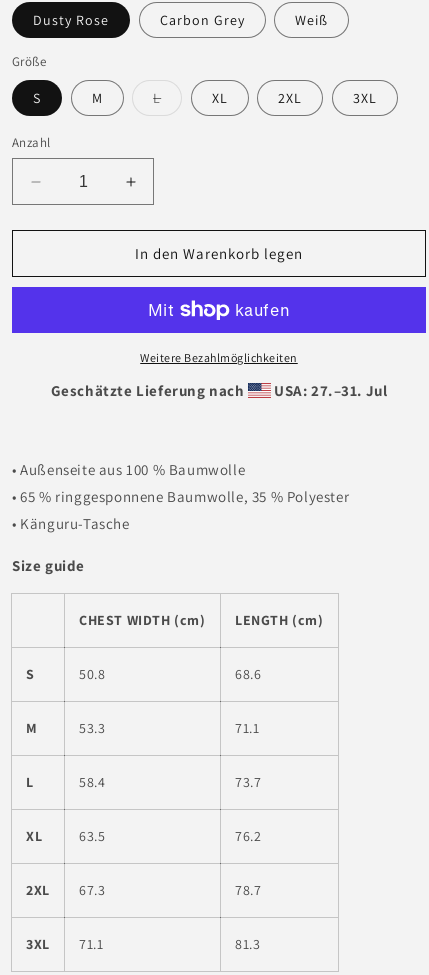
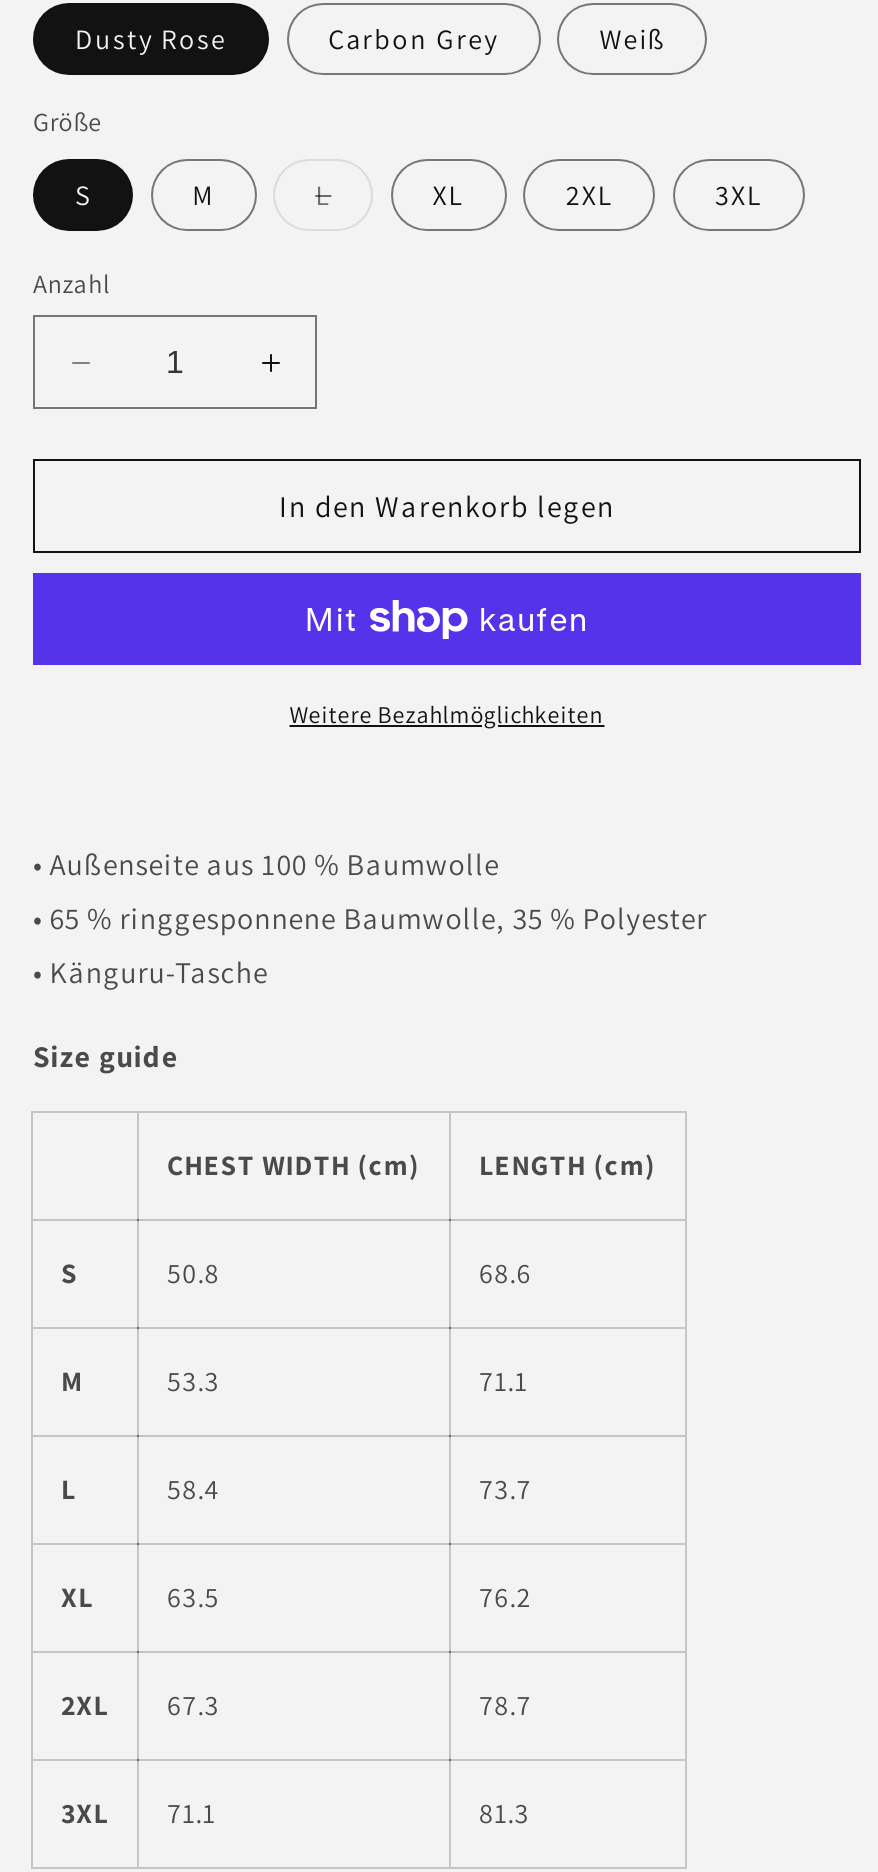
- Geschätzte Lieferung nach
- USA: 27.–31. Jul
